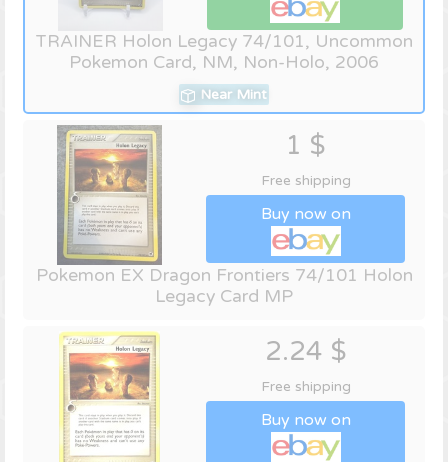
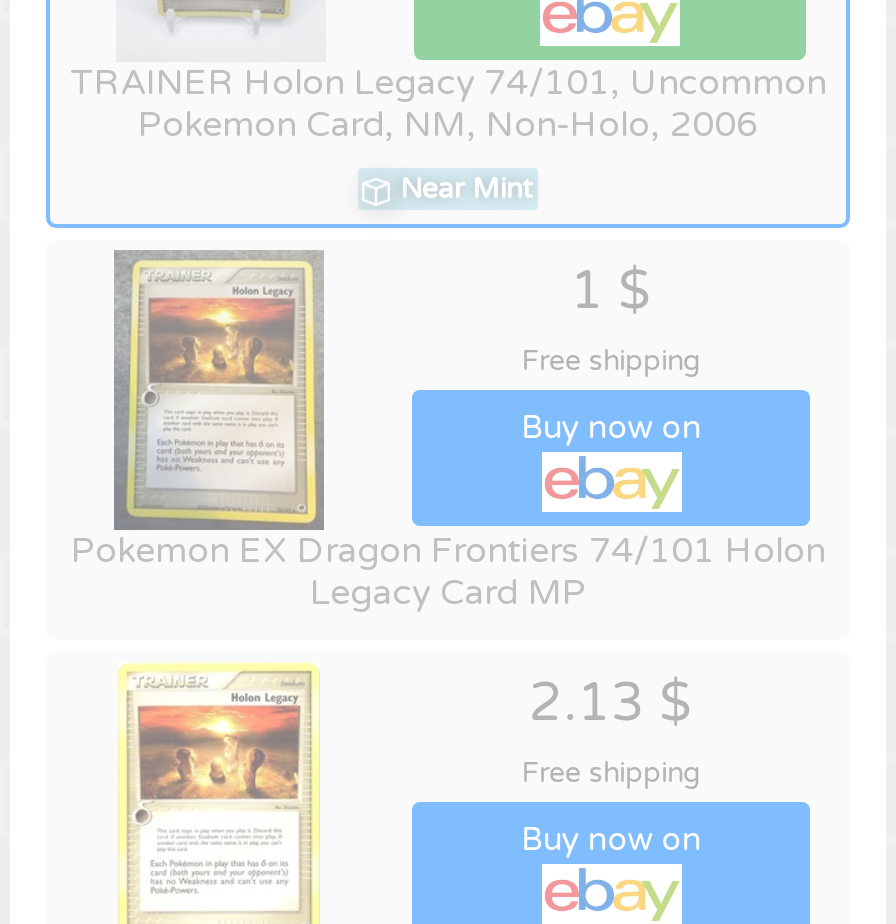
- 2.24 $
+ 2.13 $
